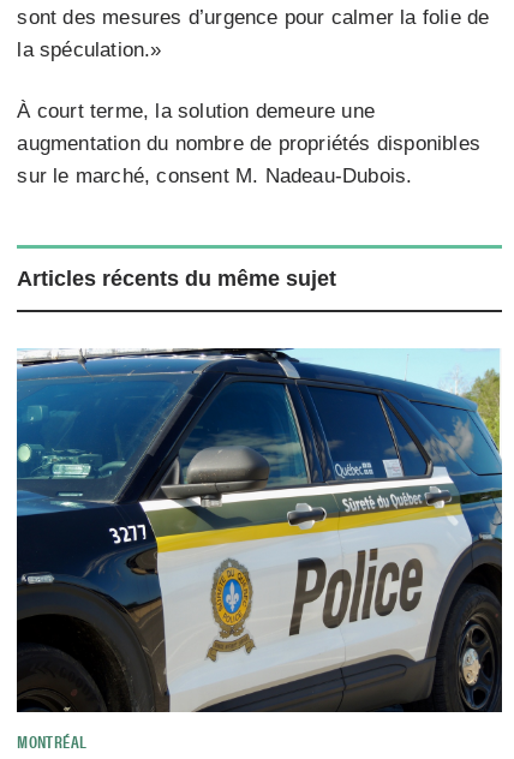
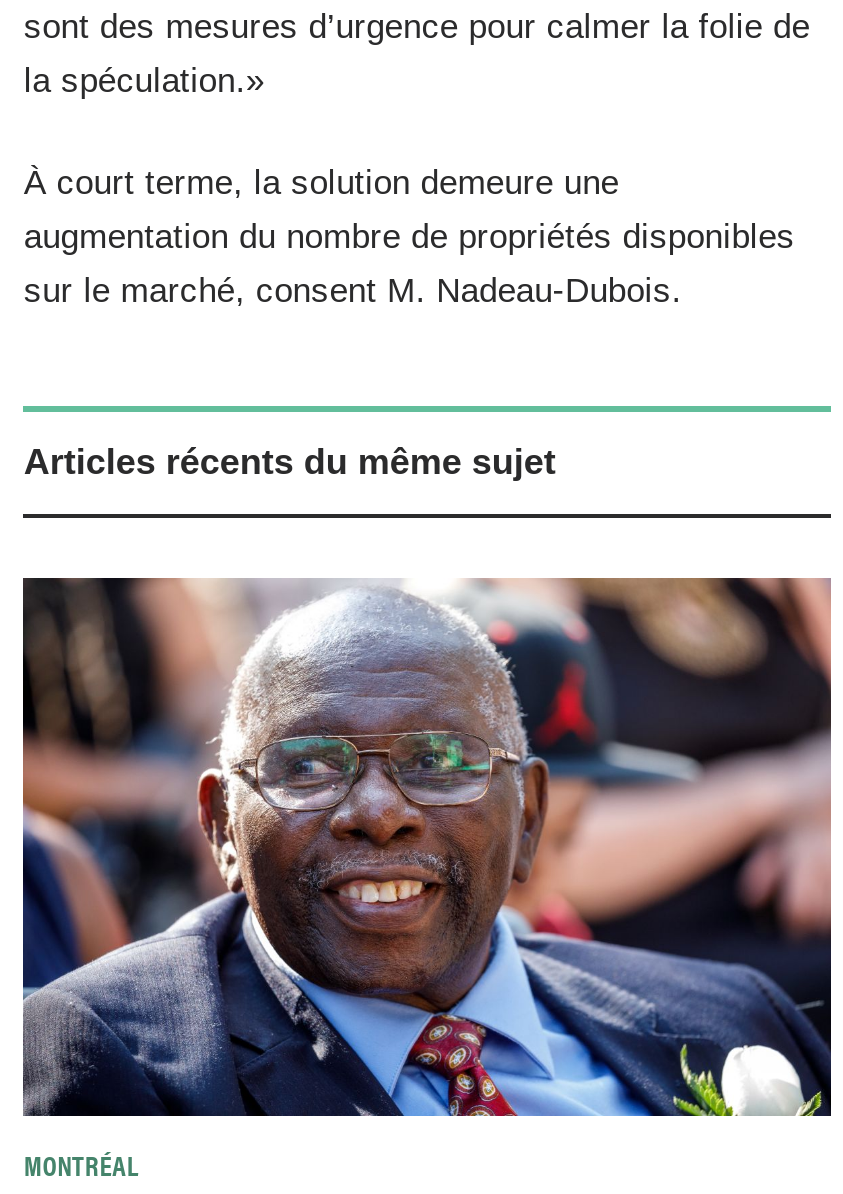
- [image]
+ [image]
